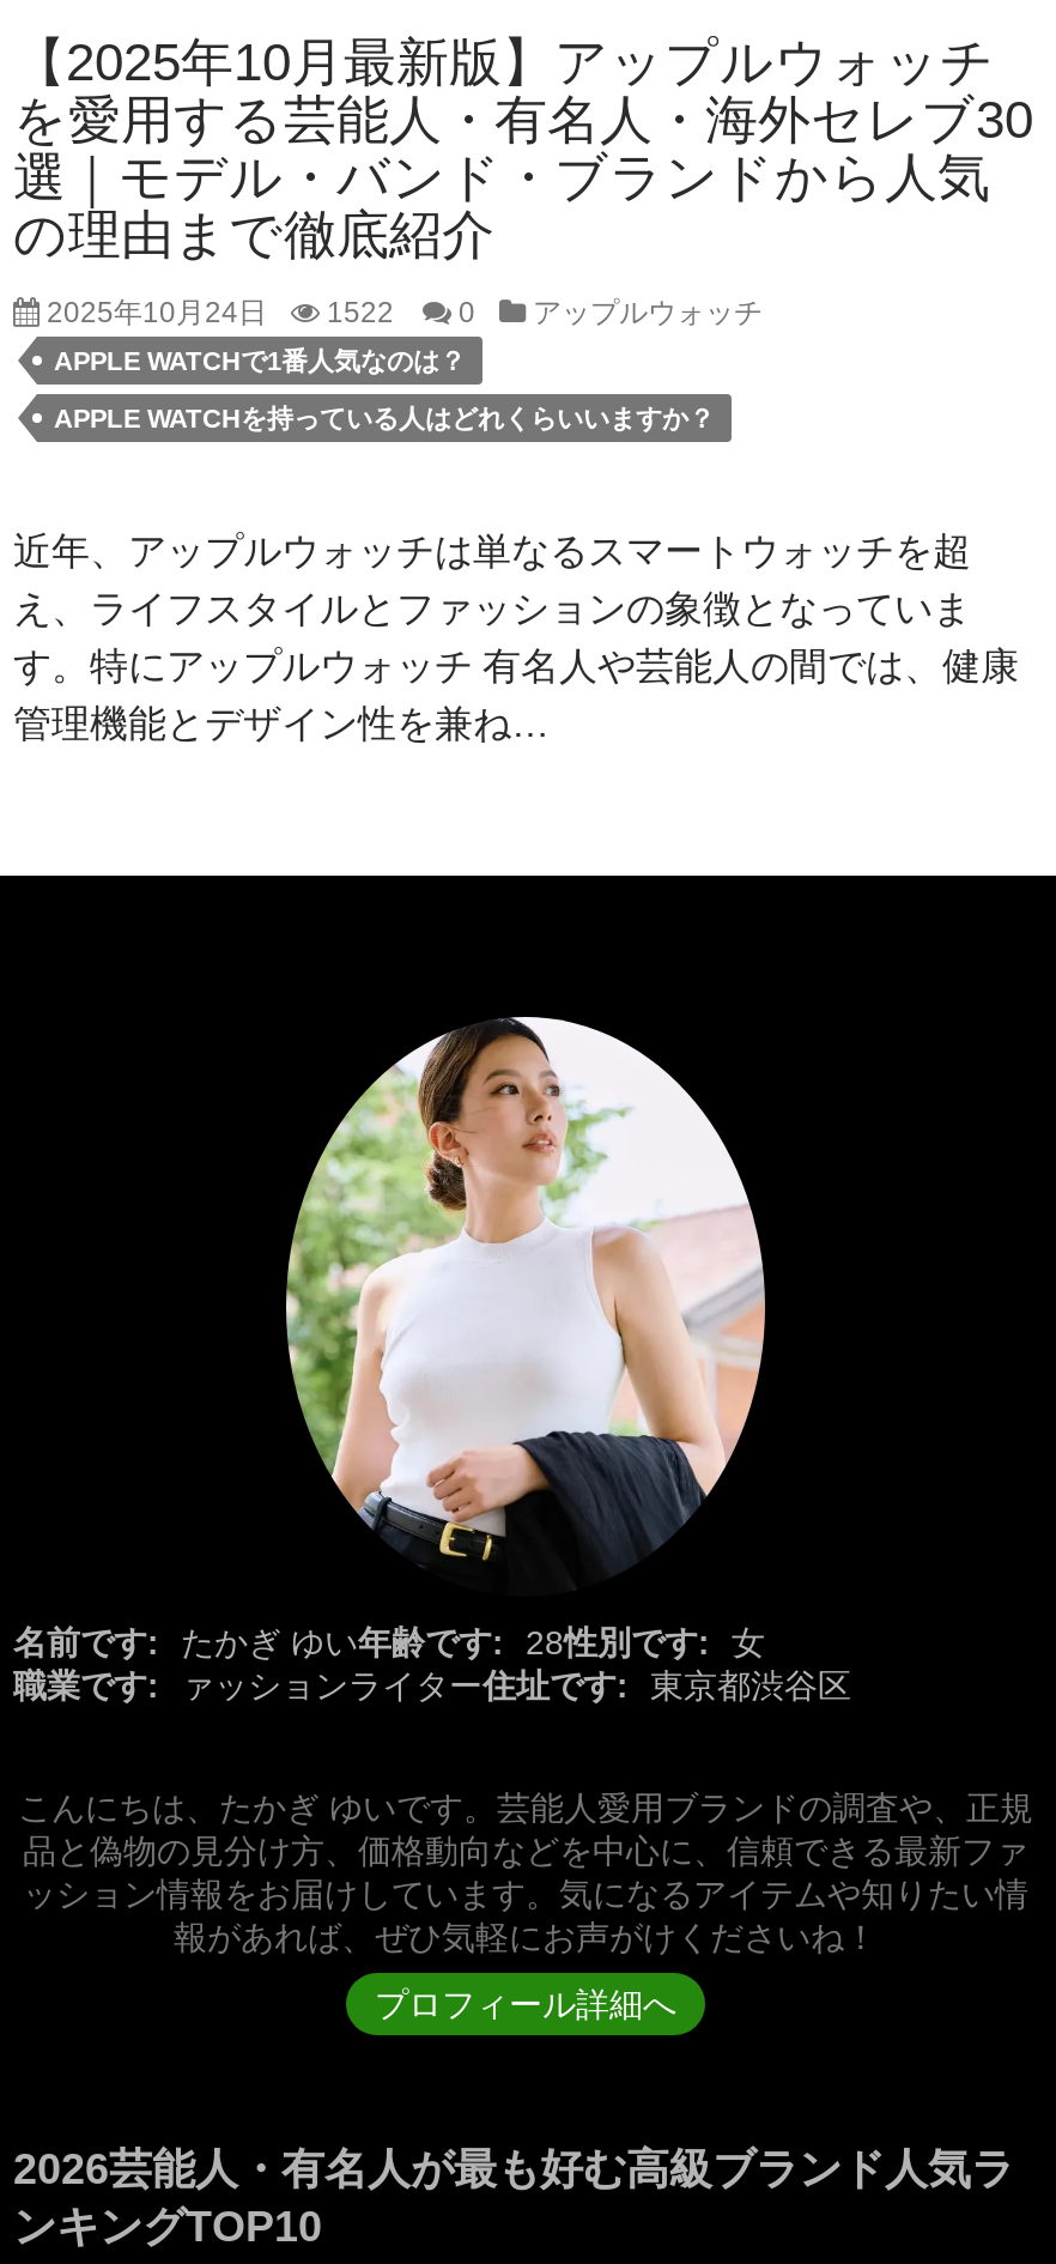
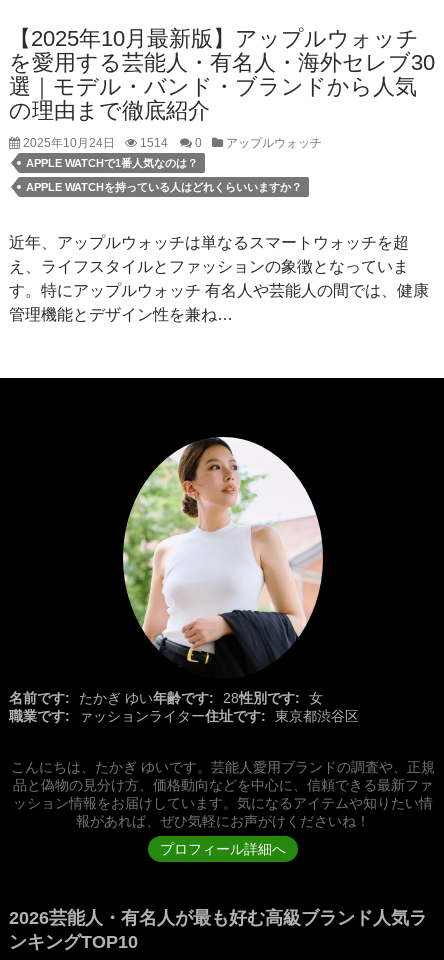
- 2025年10月24日 1522 0 アップルウォッチ
+ 2025年10月24日 1514 0 アップルウォッチ
